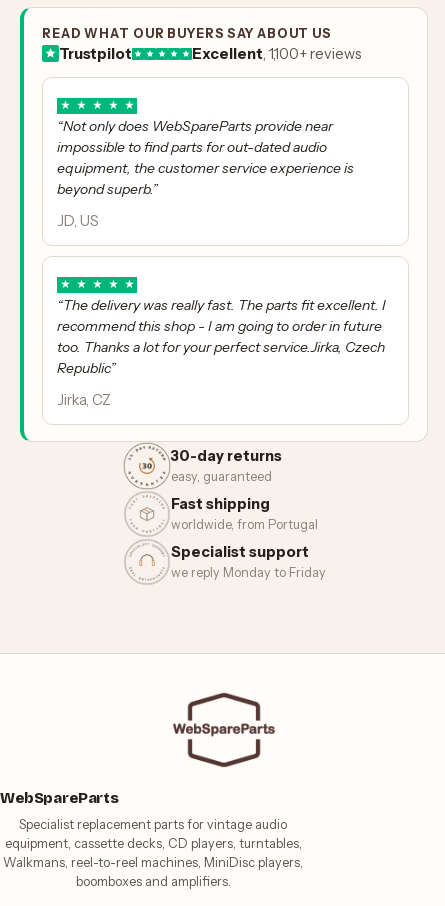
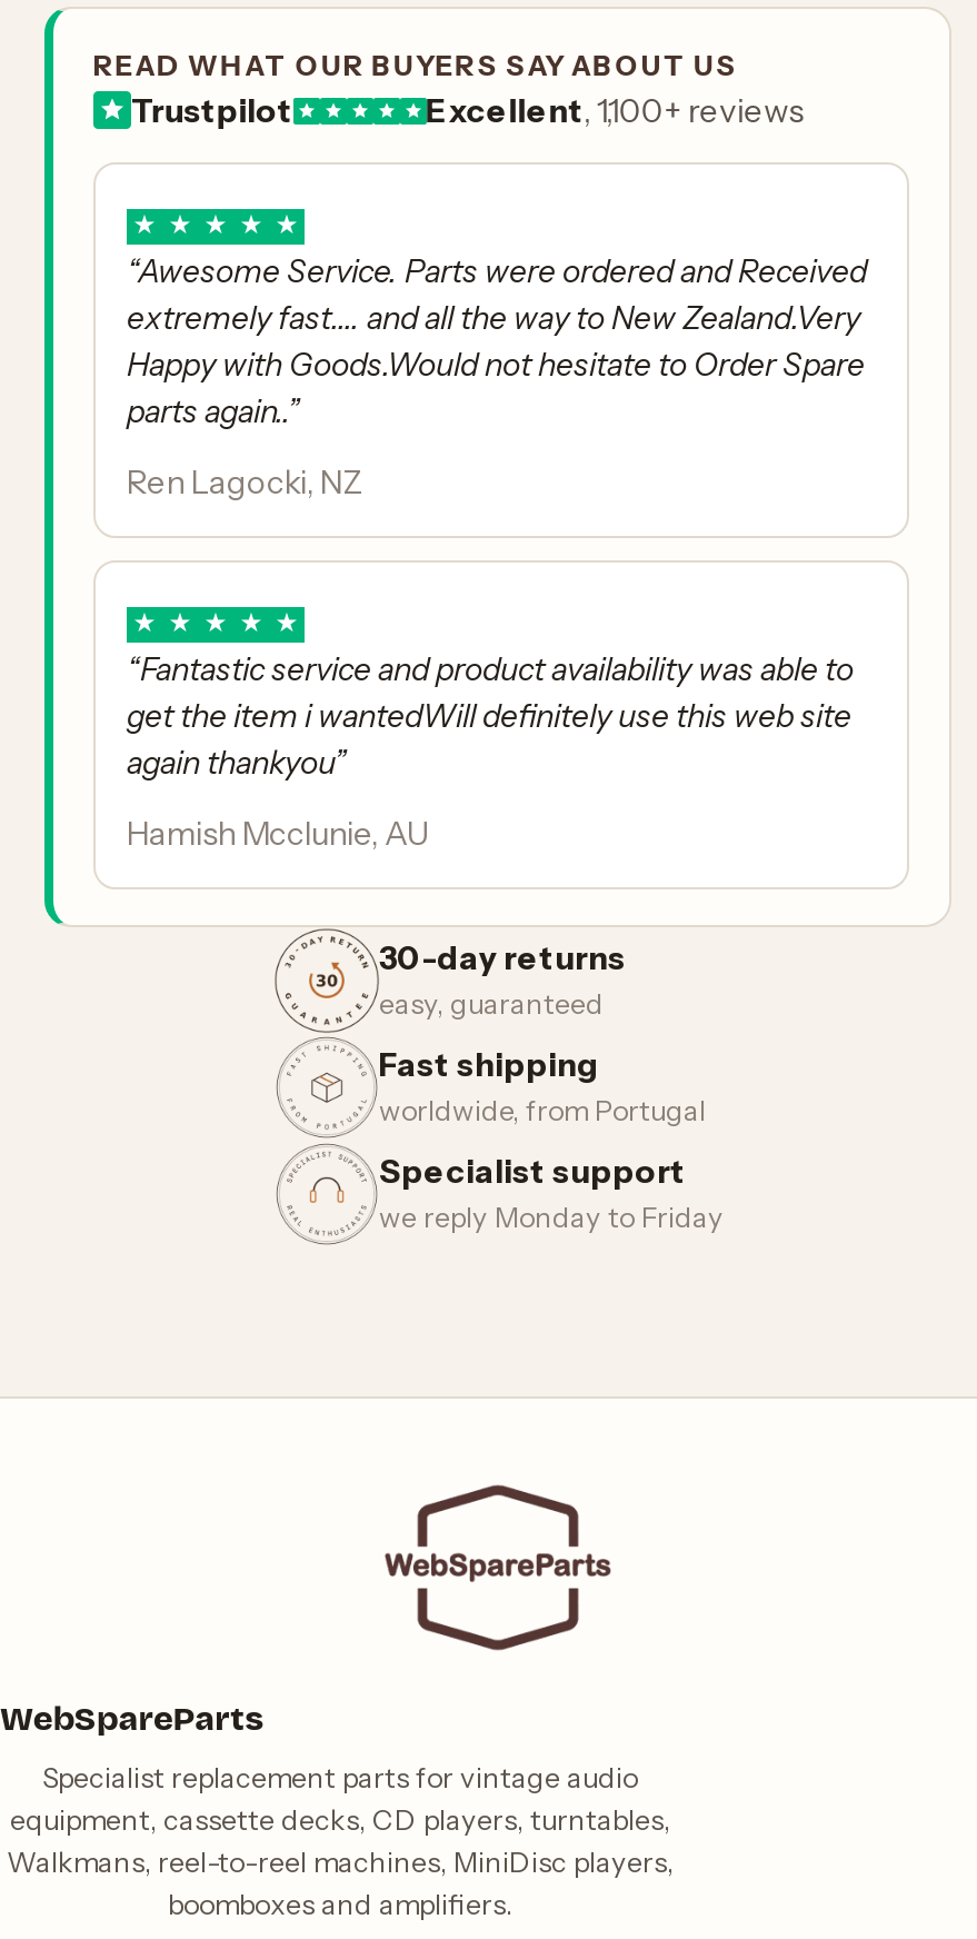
- “Not only does WebSpareParts provide near
- impossible to find parts for out-dated audio
- equipment, the customer service experience is
- beyond superb.”
+ “Awesome Service. Parts were ordered and Received
+ extremely fast.... and all the way to New Zealand.Very
+ Happy with Goods.Would not hesitate to Order Spare
+ parts again..”

- JD, US
+ Ren Lagocki, NZ

- “The delivery was really fast. The parts fit excellent. I
- recommend this shop - I am going to order in future
- too. Thanks a lot for your perfect service.Jirka, Czech
- Republic”
+ “Fantastic service and product availability was able to
+ get the item i wantedWill definitely use this web site
+ again thankyou”

- Jirka, CZ
+ Hamish Mcclunie, AU
